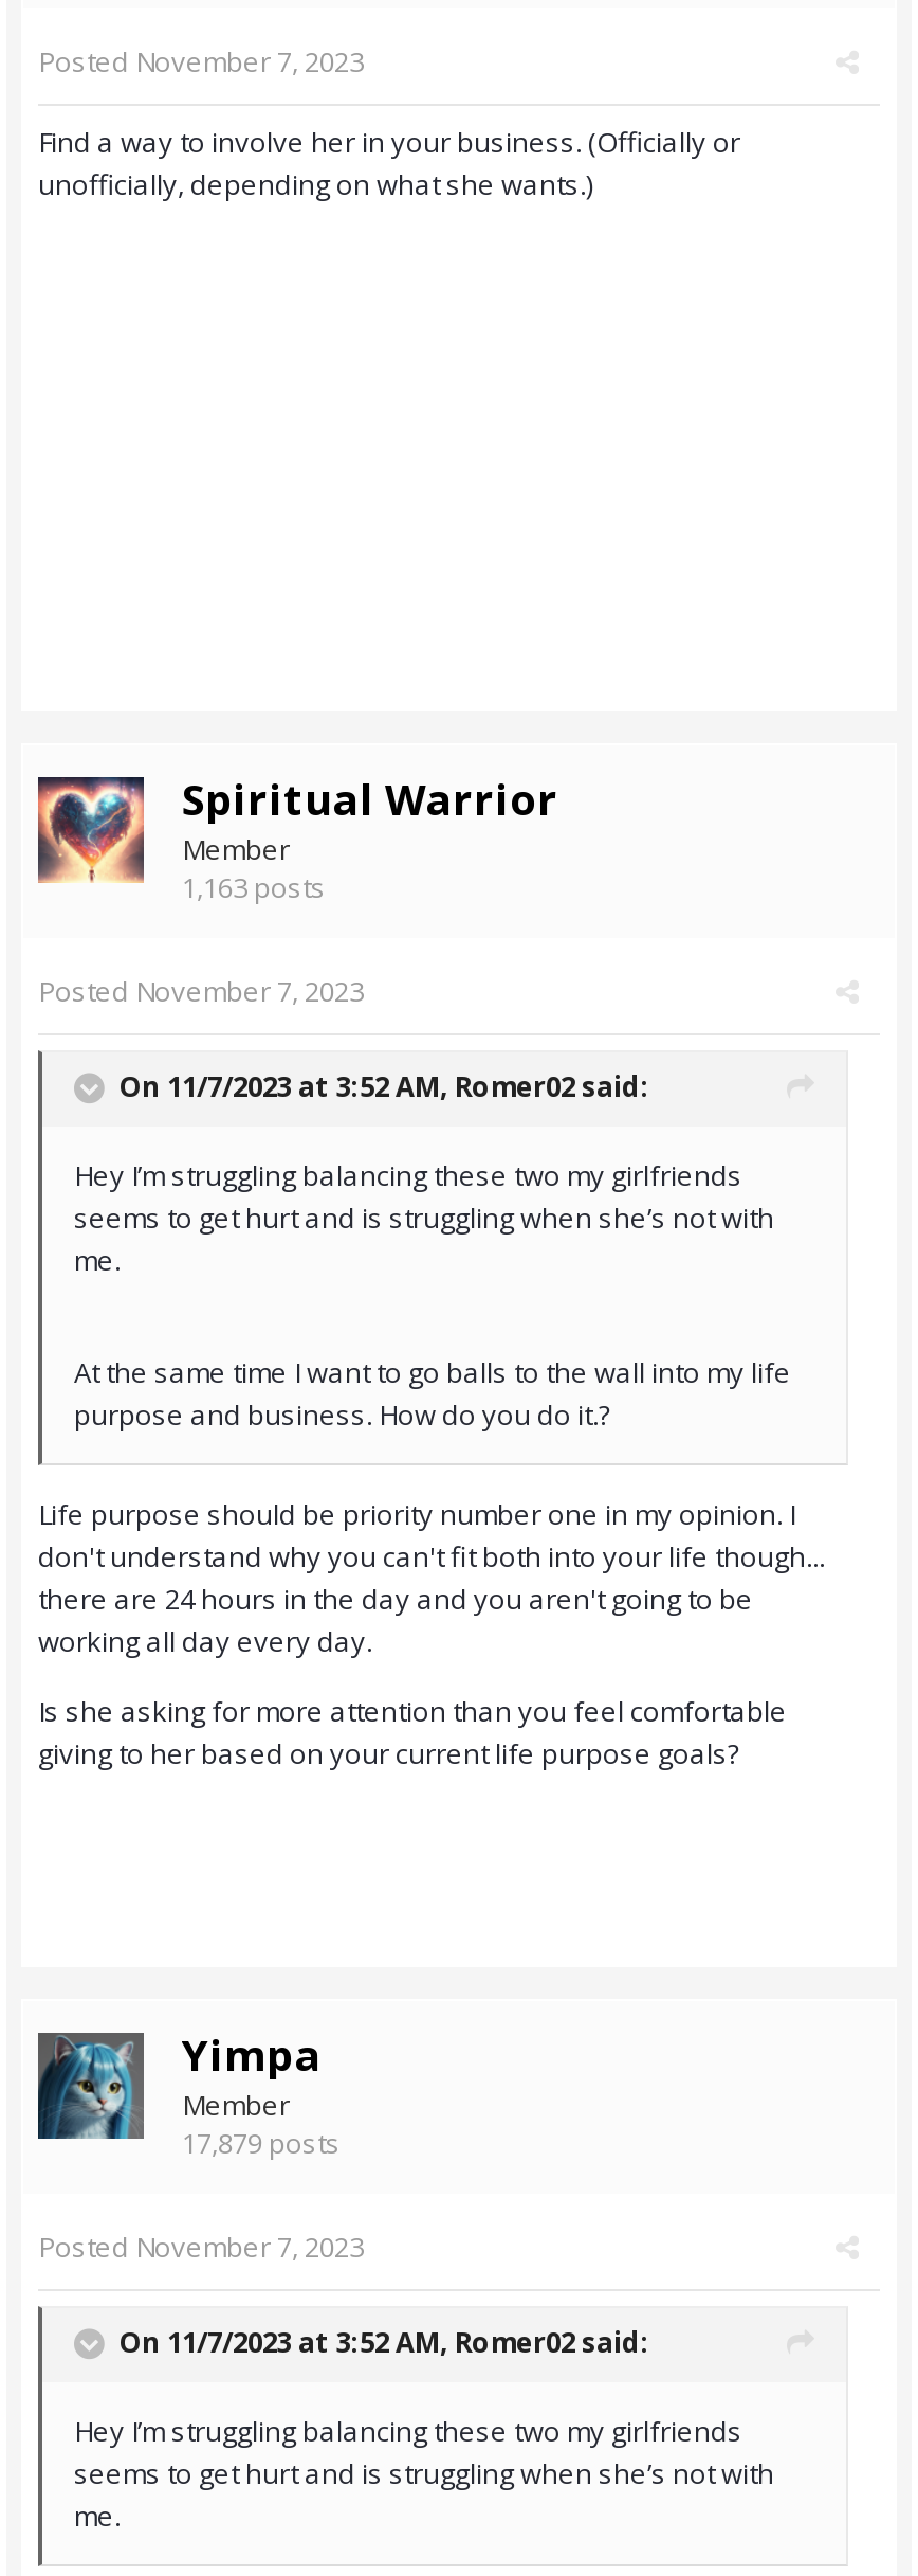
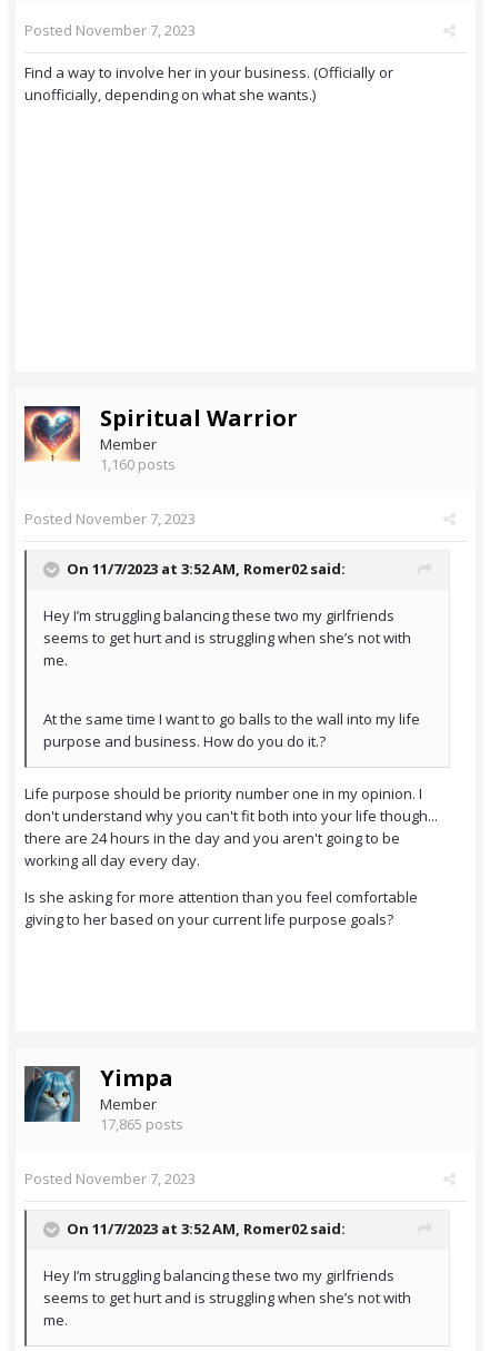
- 1,163 posts
+ 1,160 posts

- 17,879 posts
+ 17,865 posts
